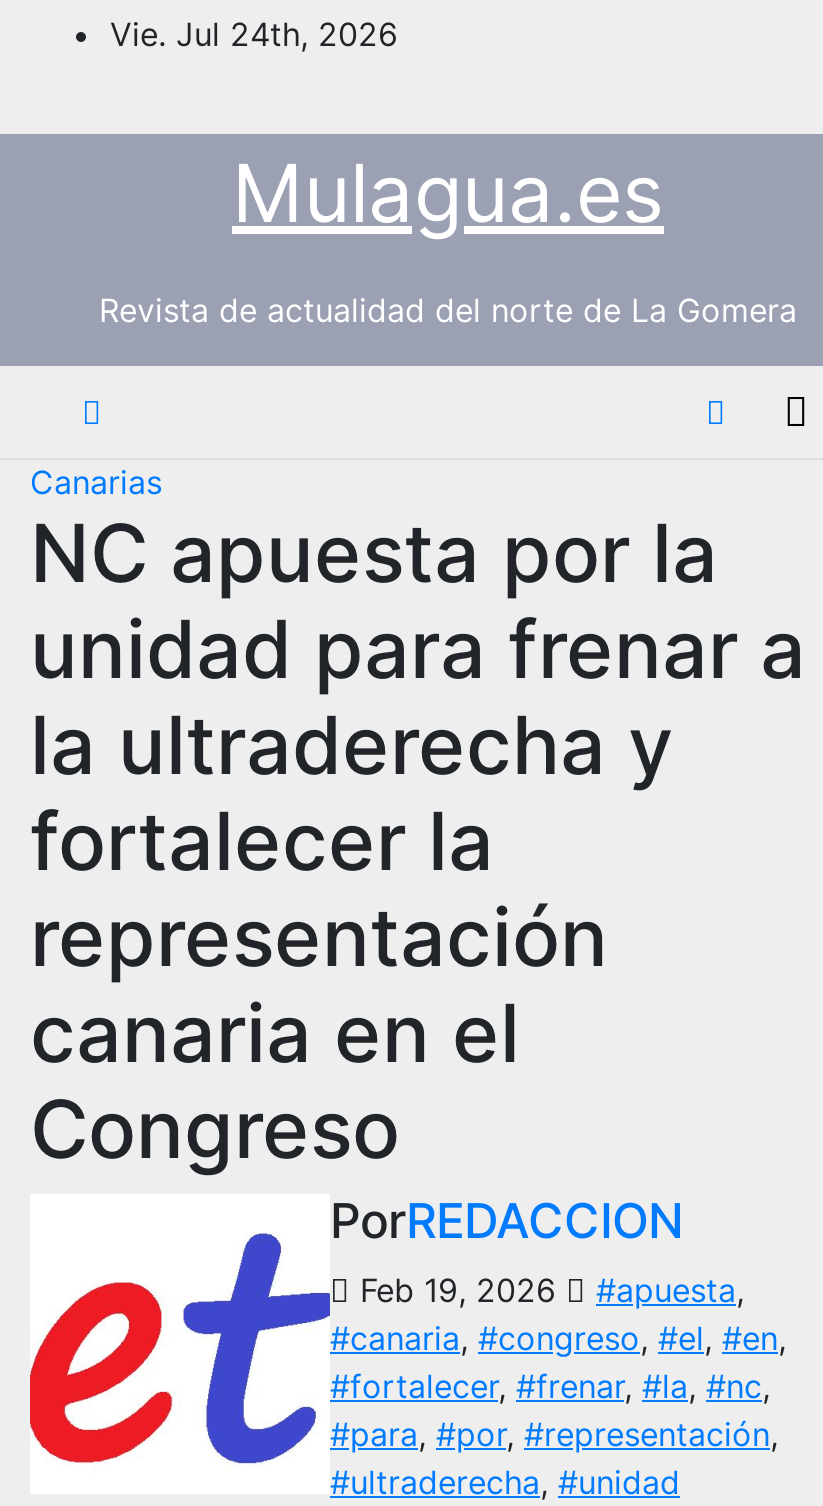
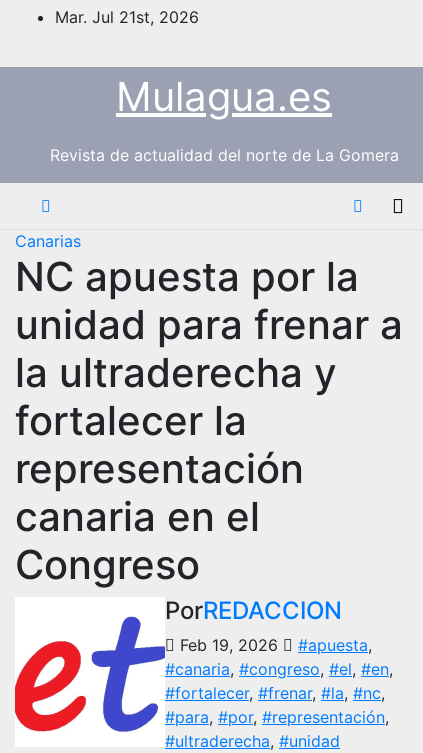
- Vie. Jul 24th, 2026
+ Mar. Jul 21st, 2026
